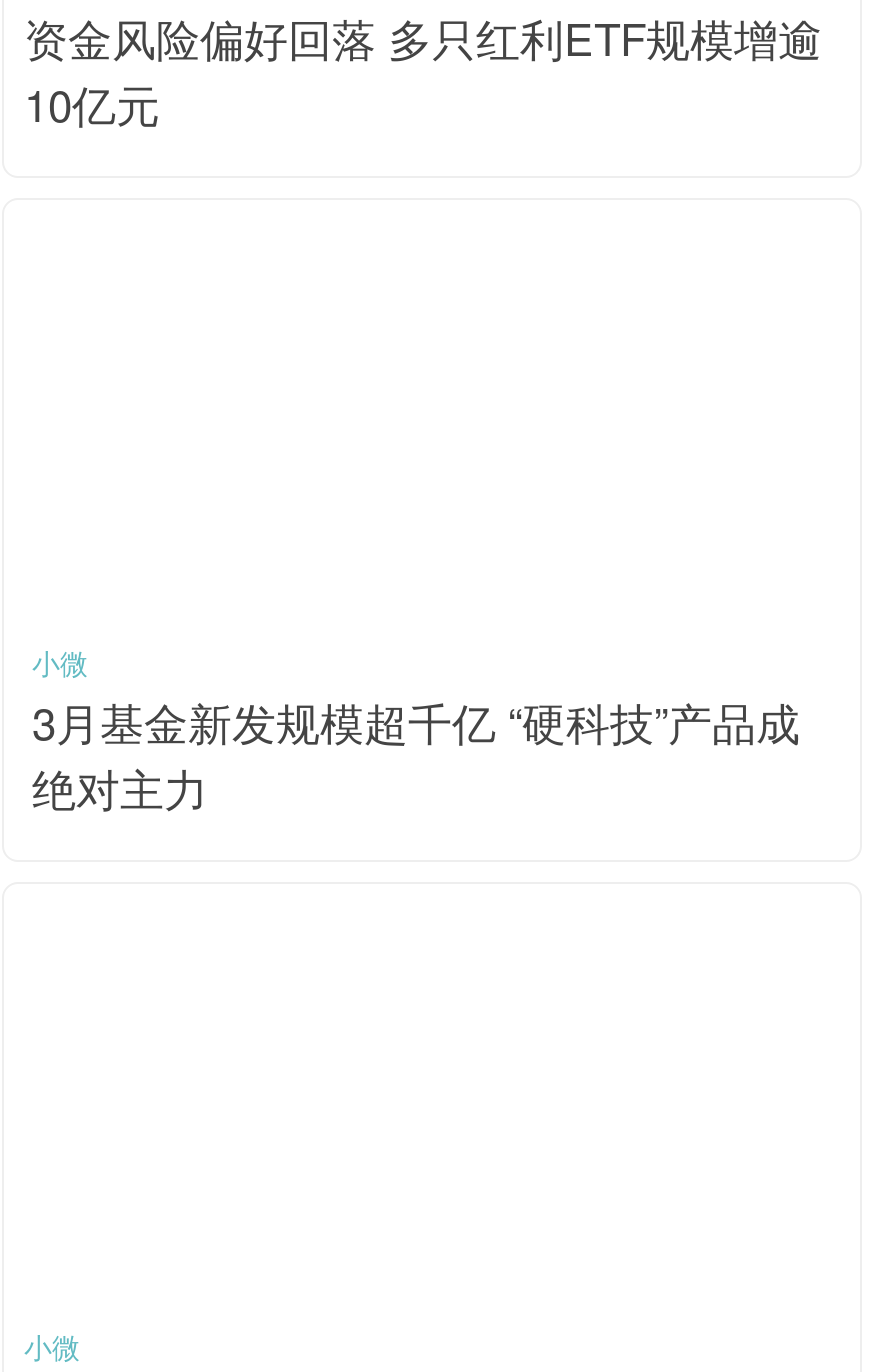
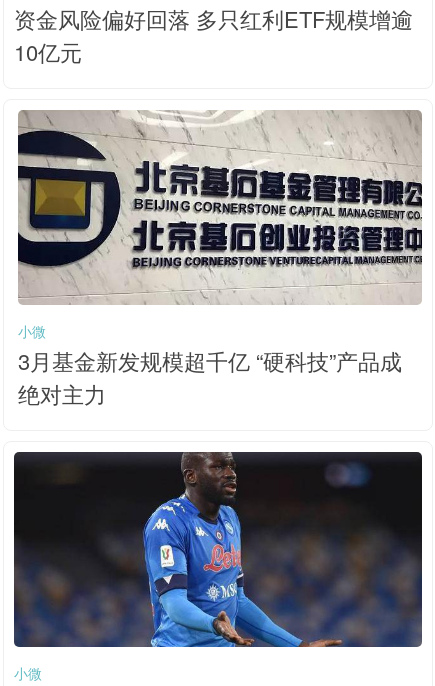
+ [image]

+ [image]
